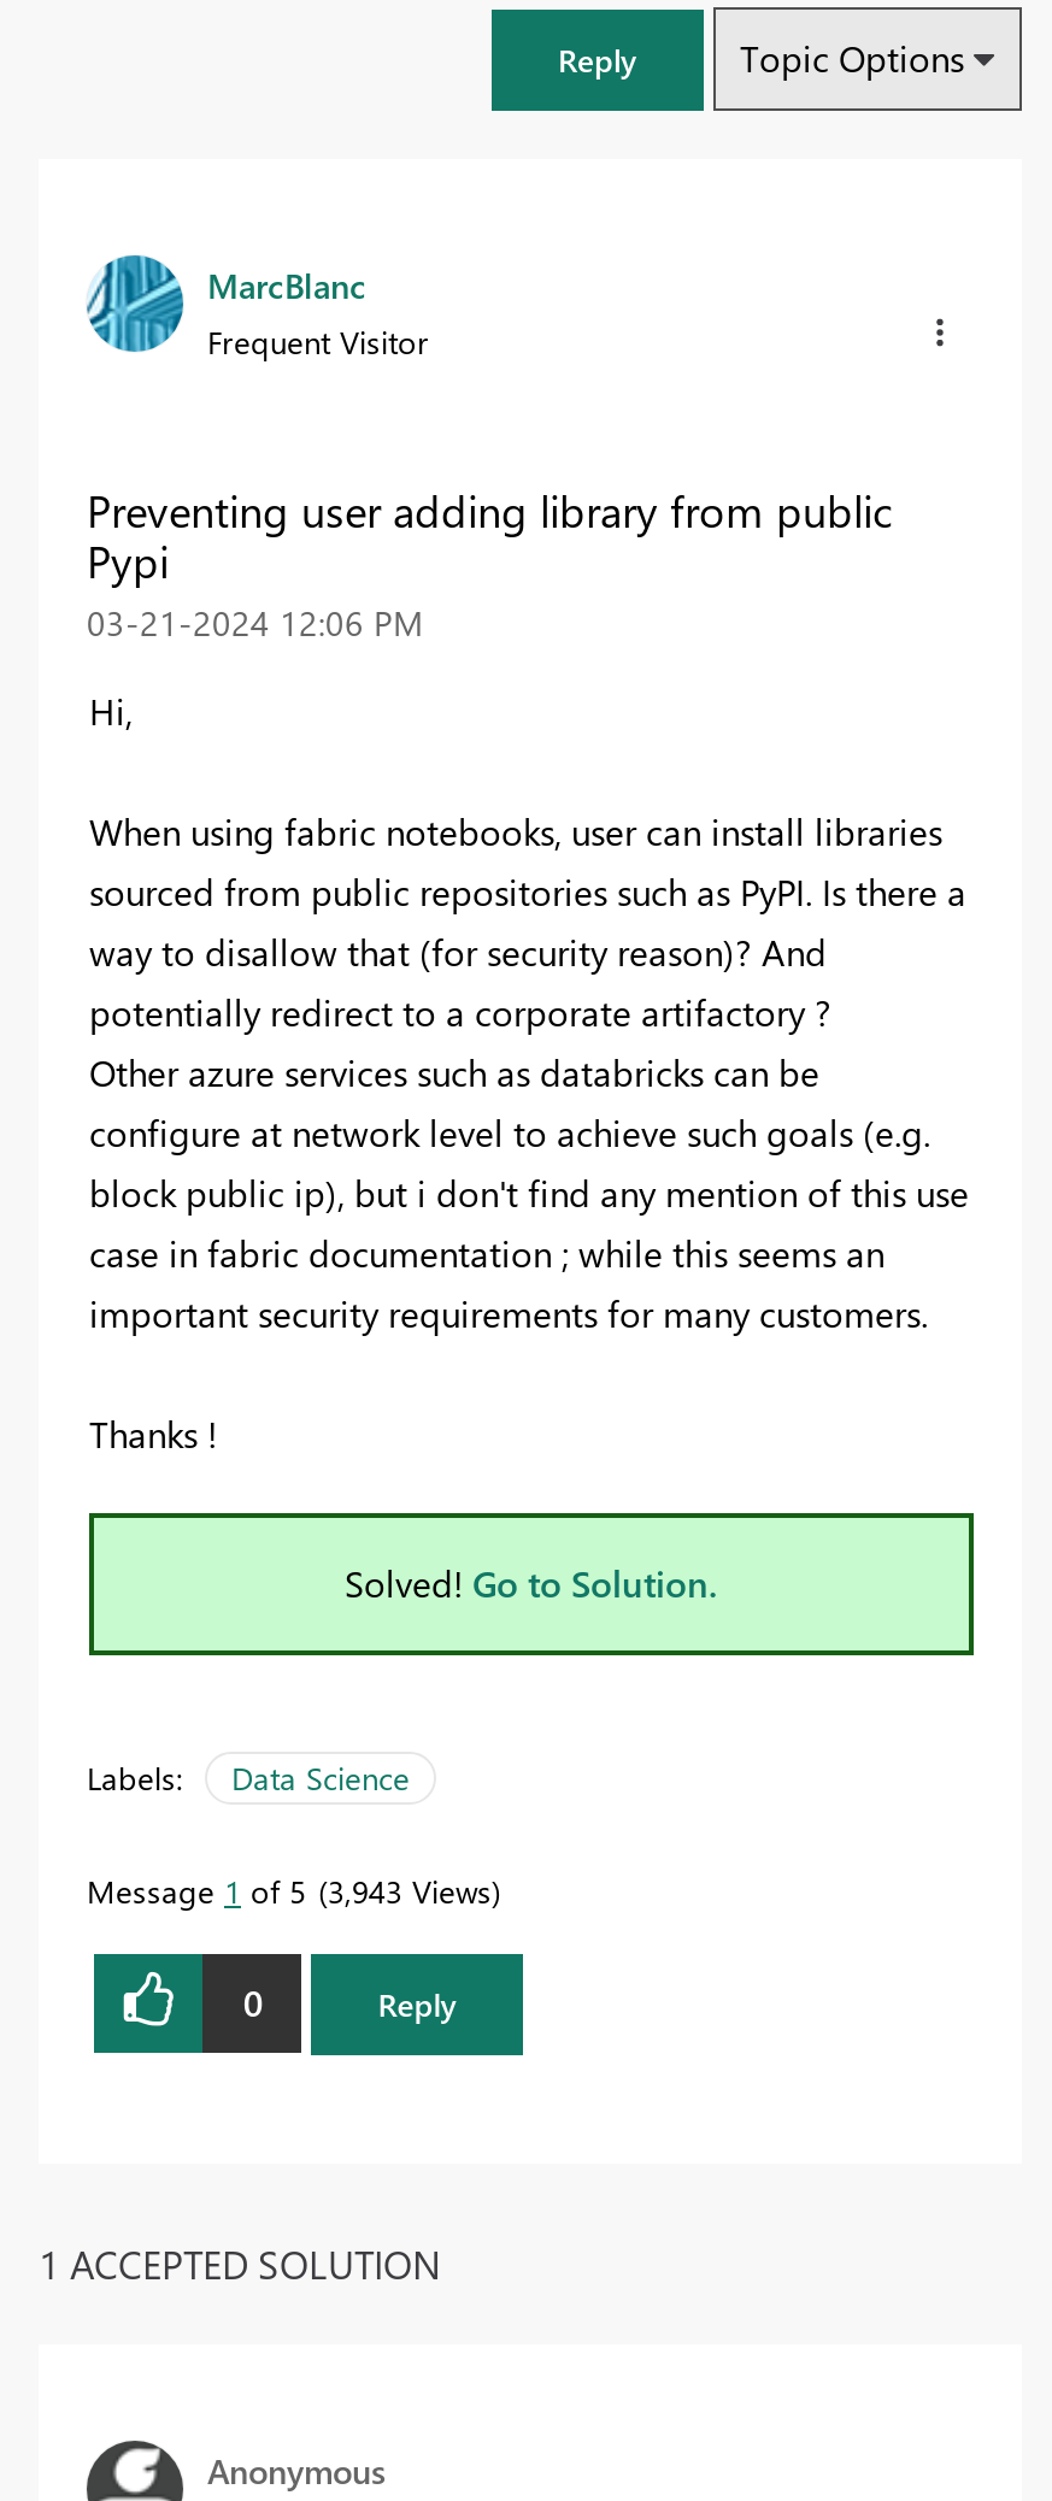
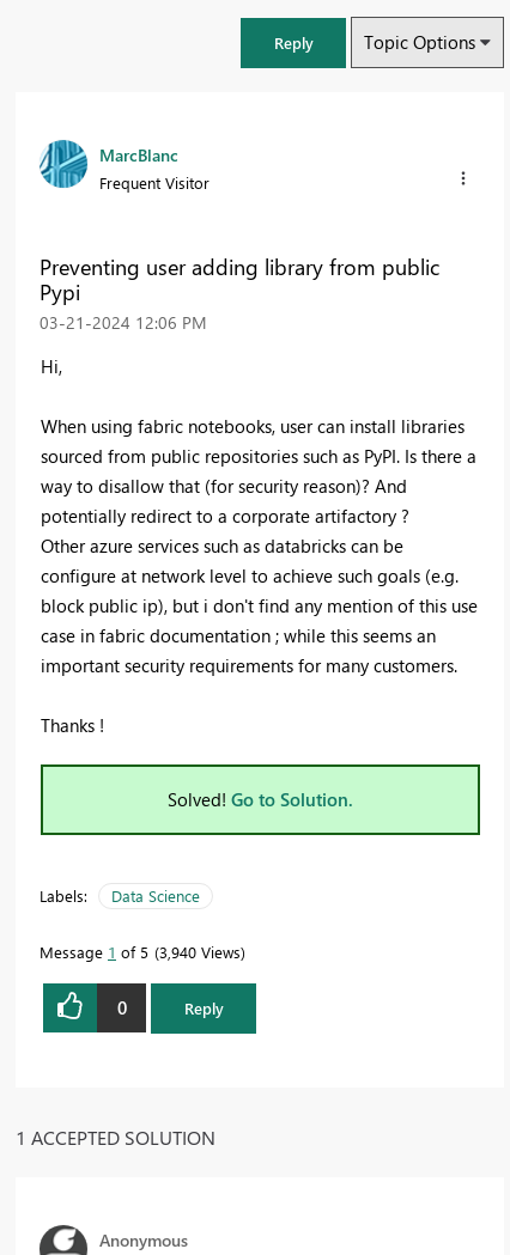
- Message 1 of 5 3,943 Views
+ Message 1 of 5 3,940 Views
